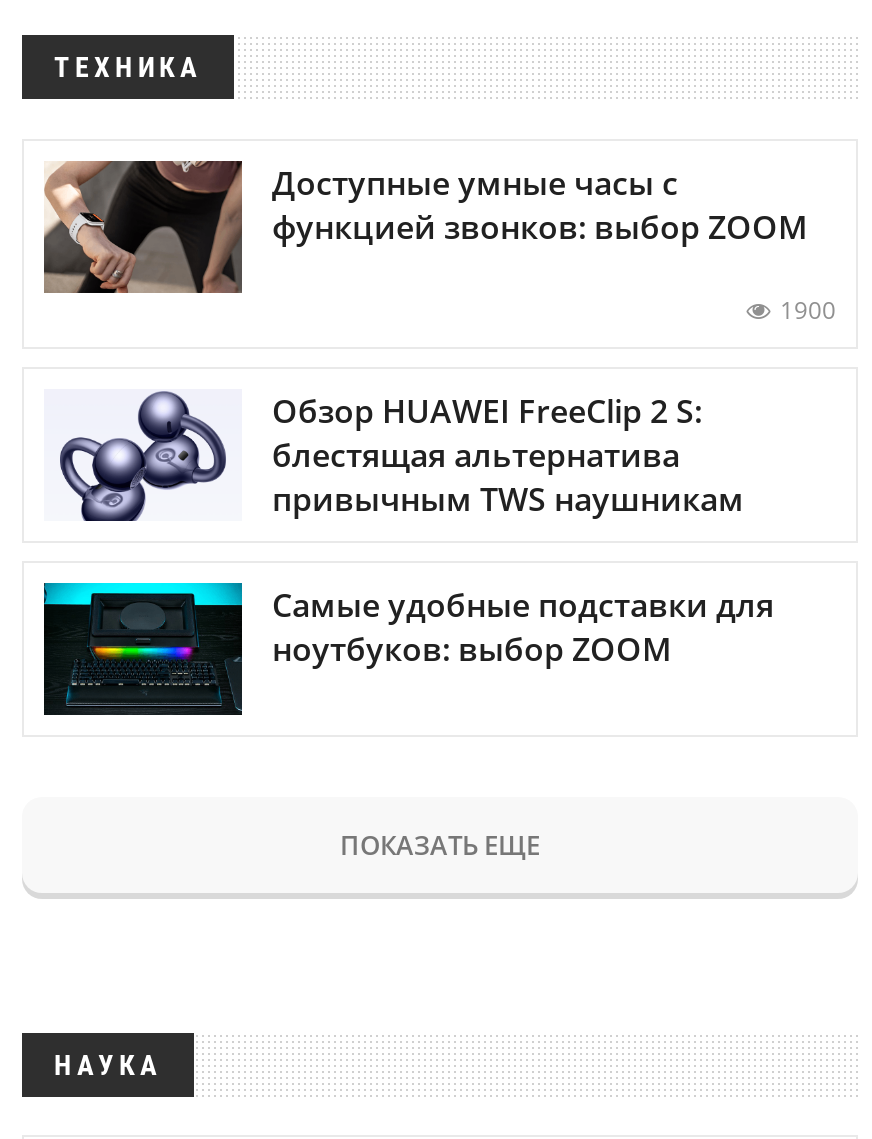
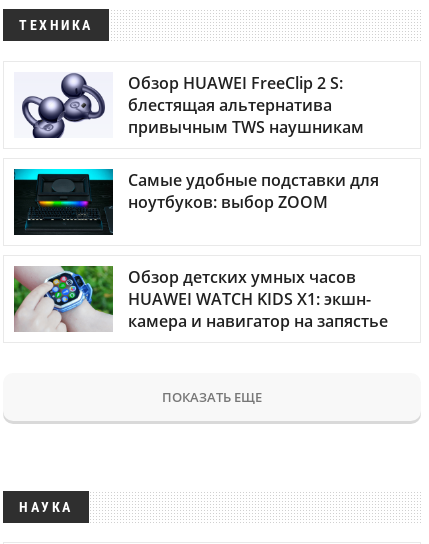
- [image]
- Доступные умные часы с
- функцией звонков: выбор ZOOM
- 1900

moved up: [image] | Обзор HUAWEI FreeClip 2 S: | блестящая альтернатива | привычным TWS наушникам | Самые удобные подставки для | ноутбуков: выбор ZOOM

+ [image]
+ Обзор детских умных часов
+ HUAWEI WATCH KIDS X1: экшн-
+ камера и навигатор на запястье
